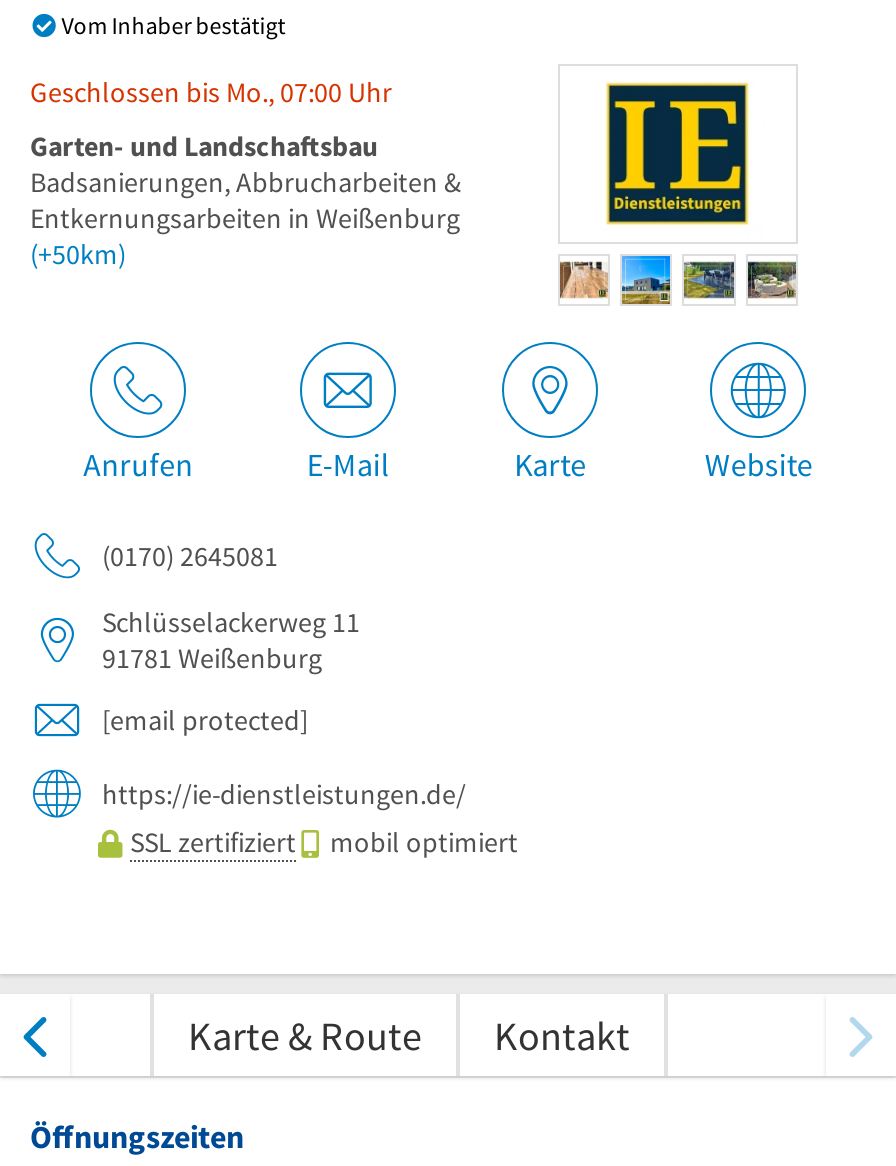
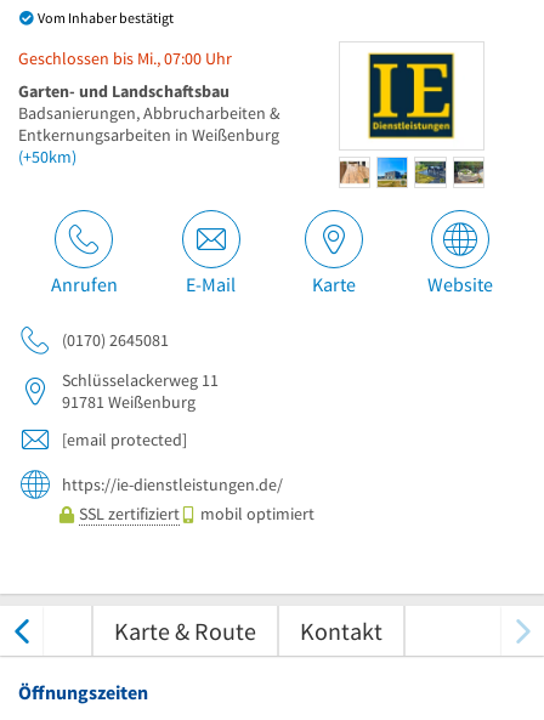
- Geschlossen bis Mo., 07:00 Uhr
+ Geschlossen bis Mi., 07:00 Uhr
